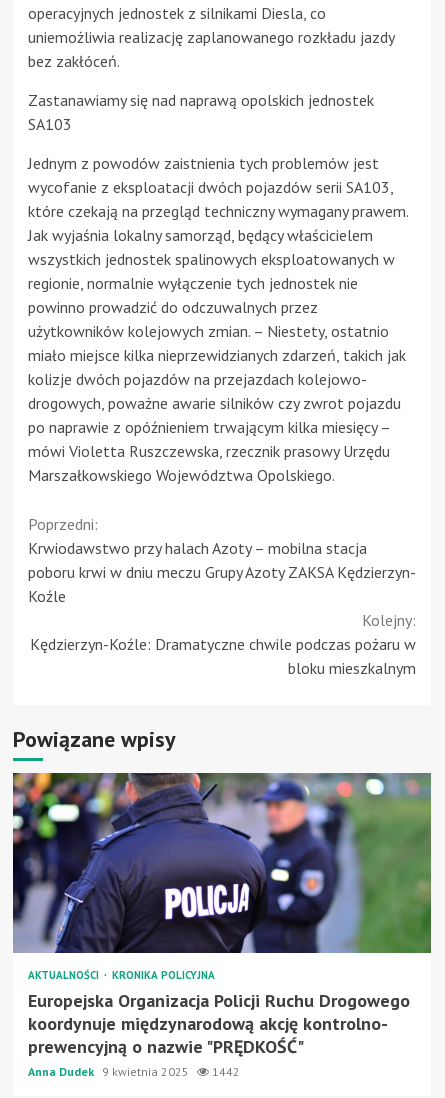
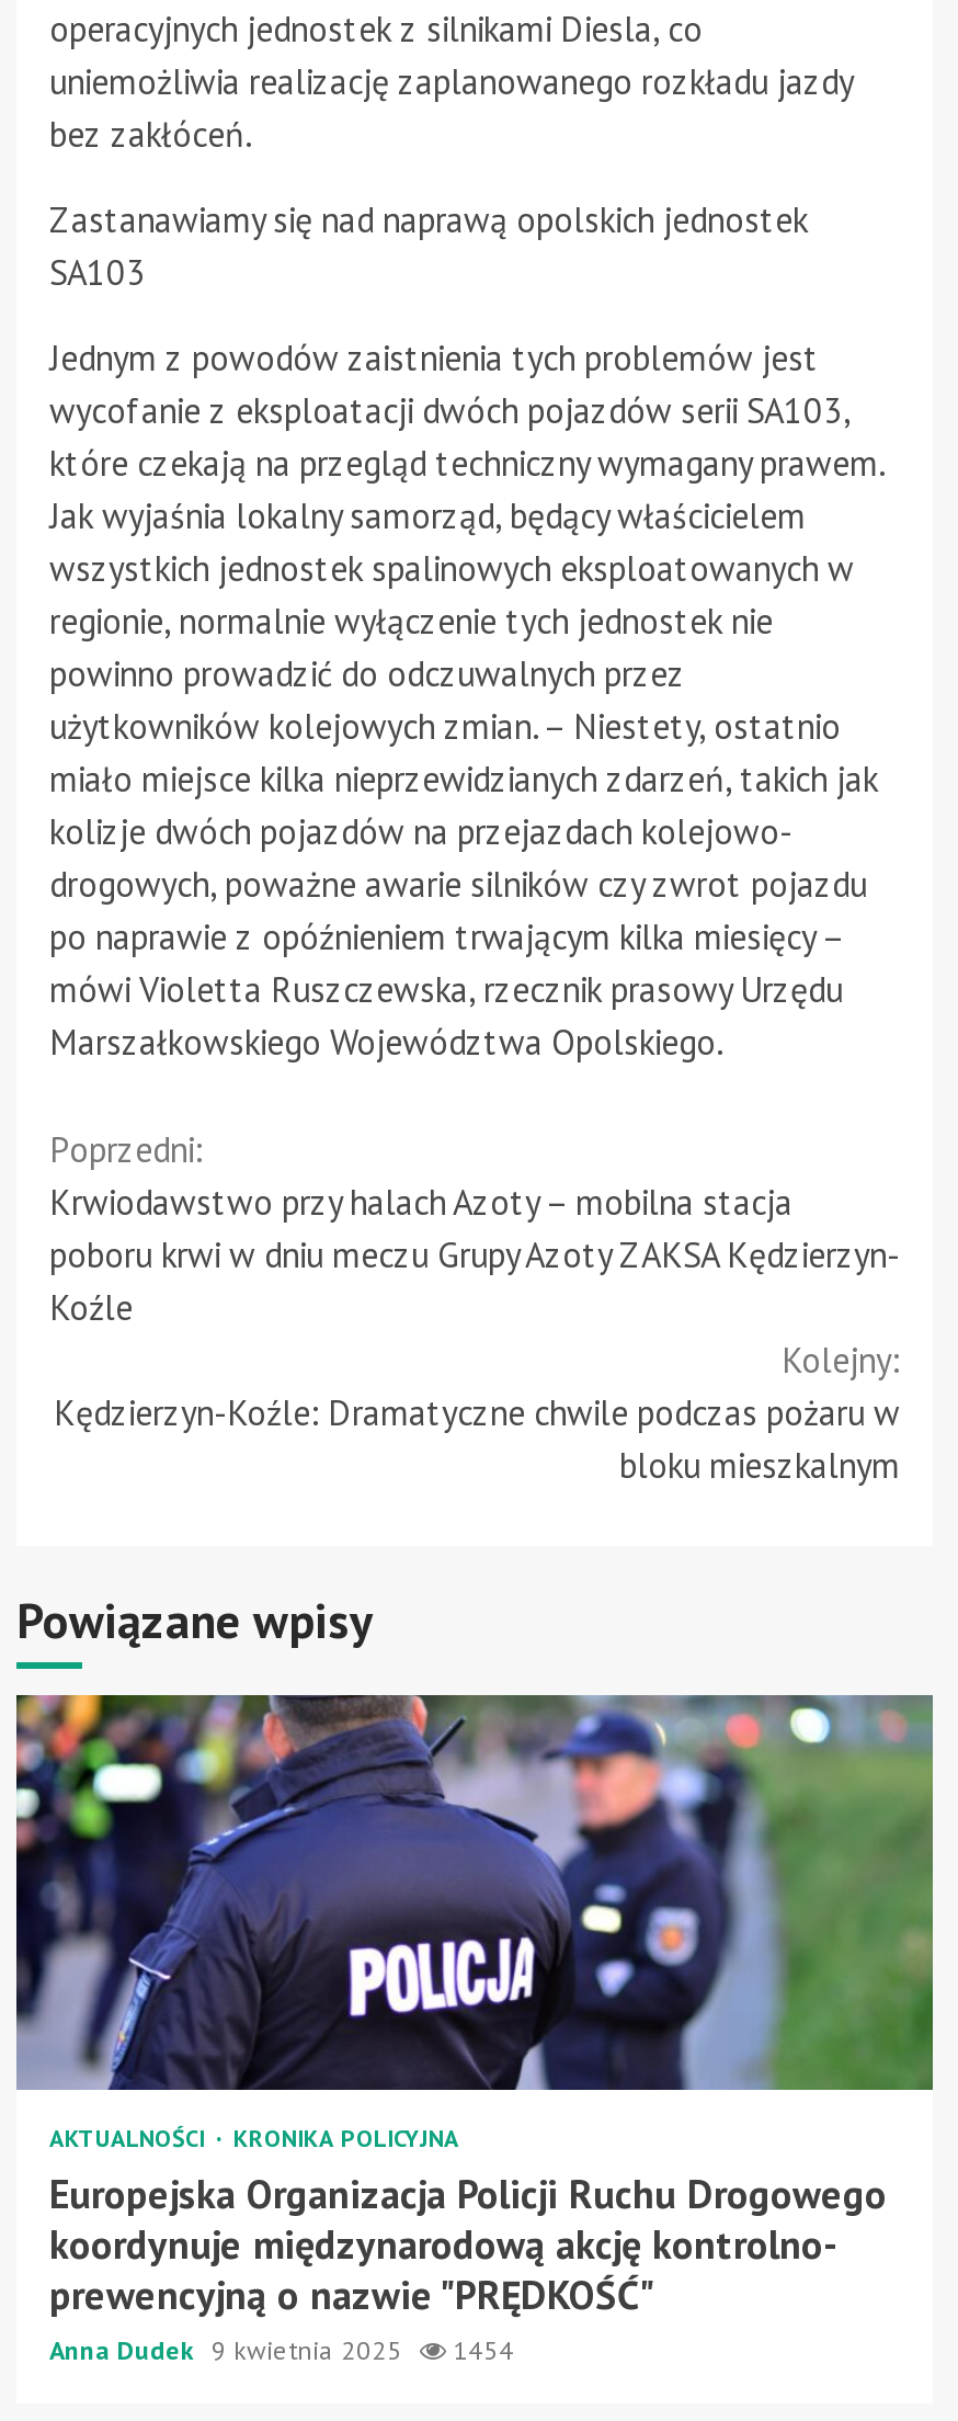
- Anna Dudek 9 kwietnia 2025 1442
+ Anna Dudek 9 kwietnia 2025 1454
